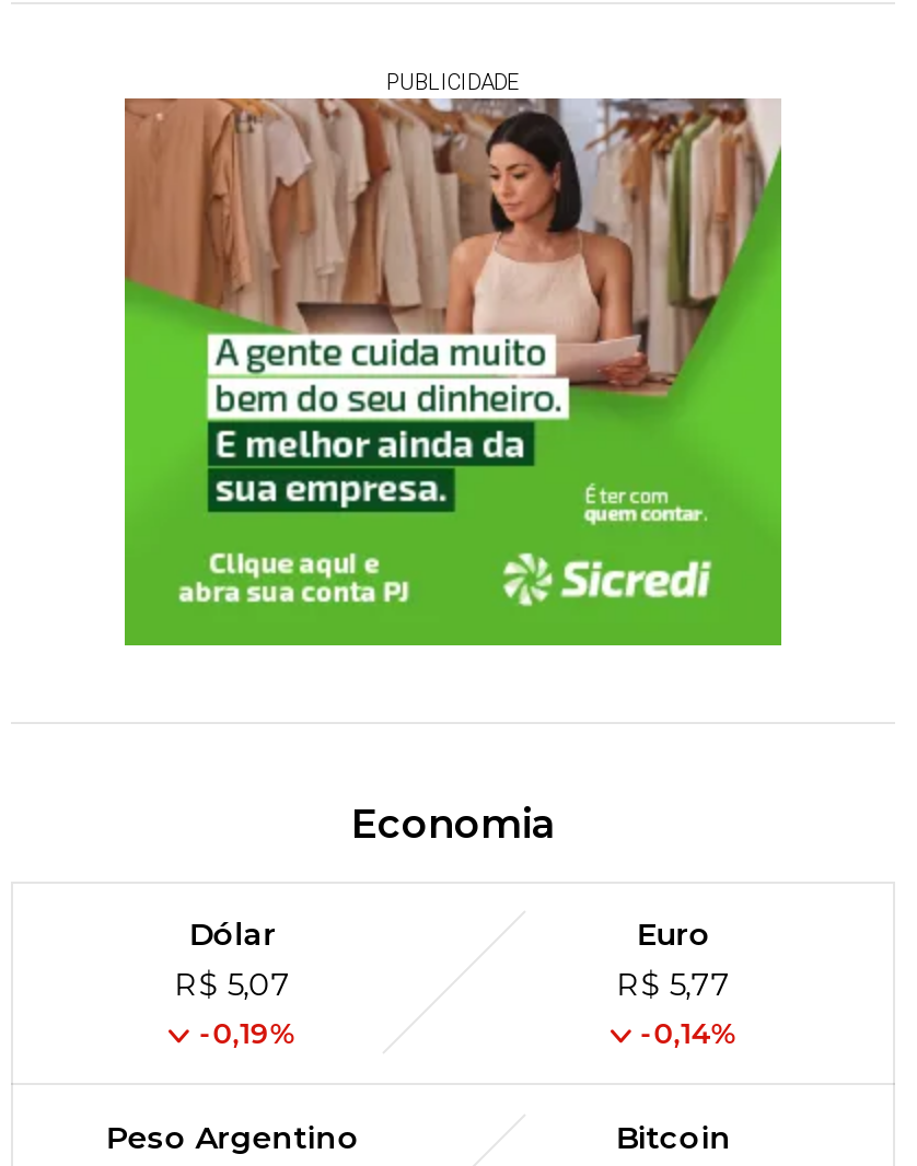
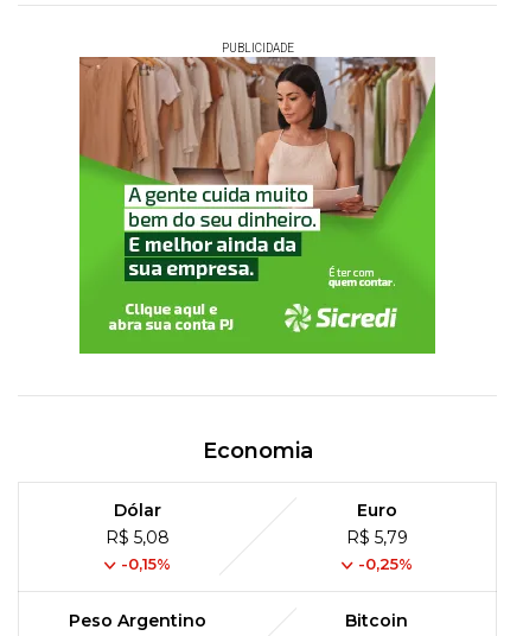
- R$ 5,07
+ R$ 5,08

- R$ 5,77
+ R$ 5,79

- -0,19%
+ -0,15%

- -0,14%
+ -0,25%
